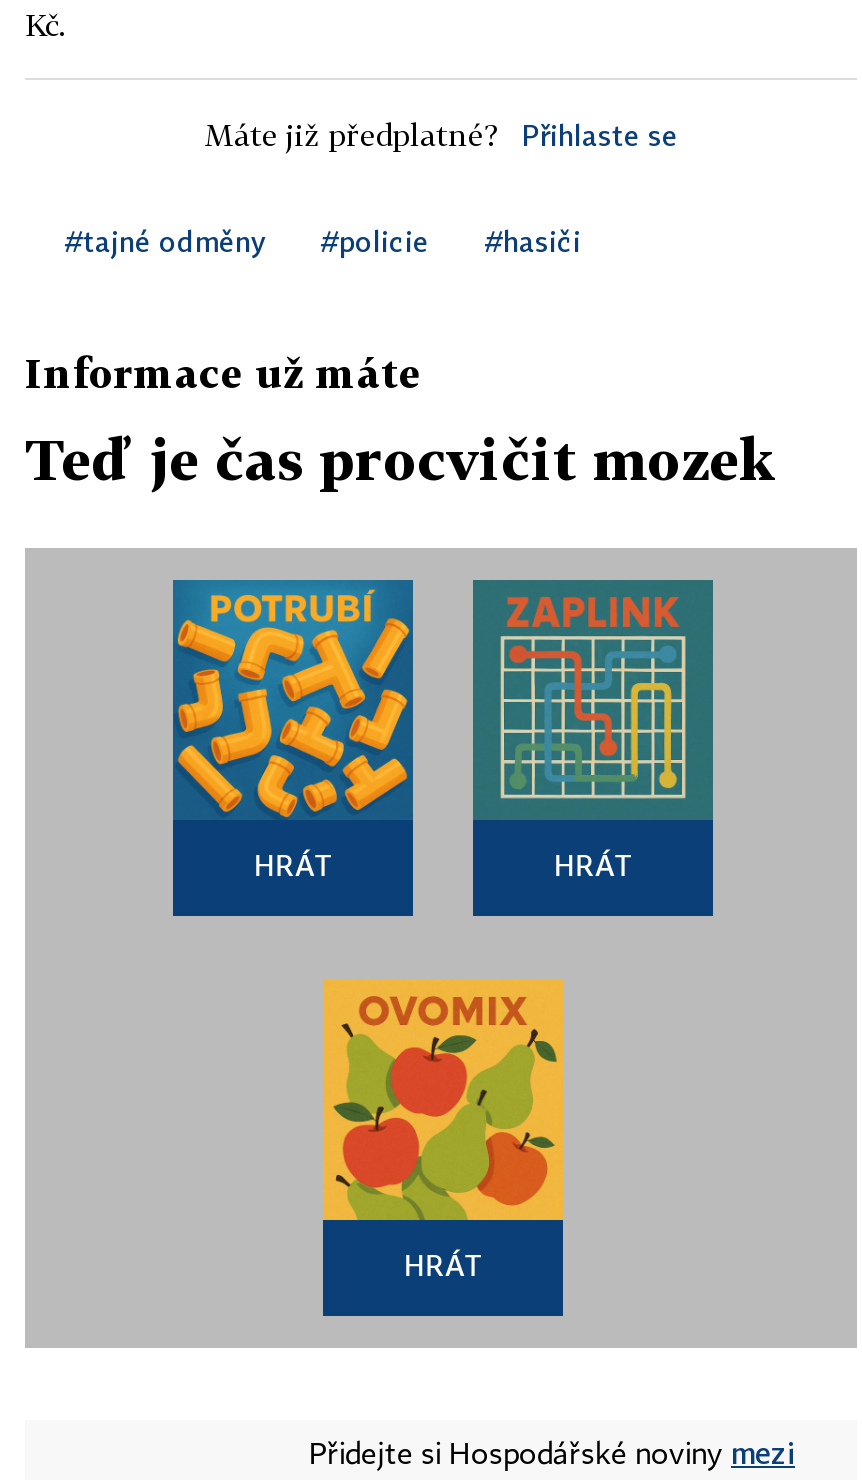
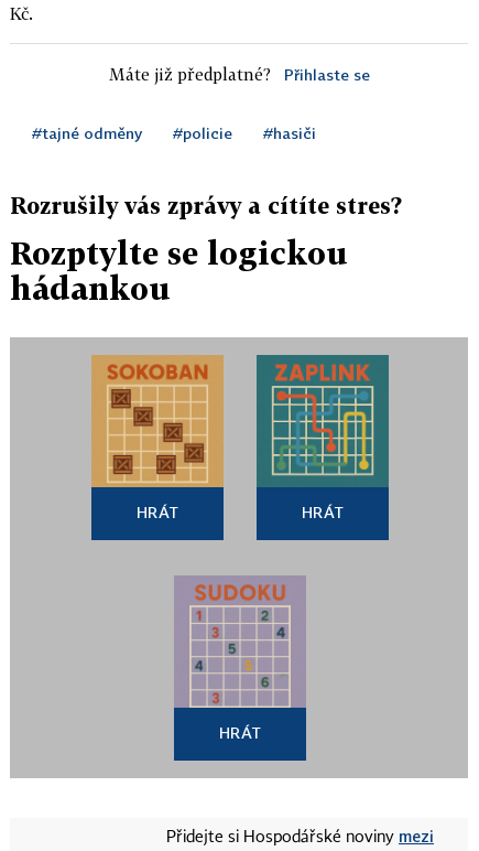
- Informace už máte
+ Rozrušily vás zprávy a cítíte stres?

- Teď je čas procvičit mozek
+ Rozptylte se logickou
+ hádankou

- [image]
+ [image]

- [image]
+ [image]
